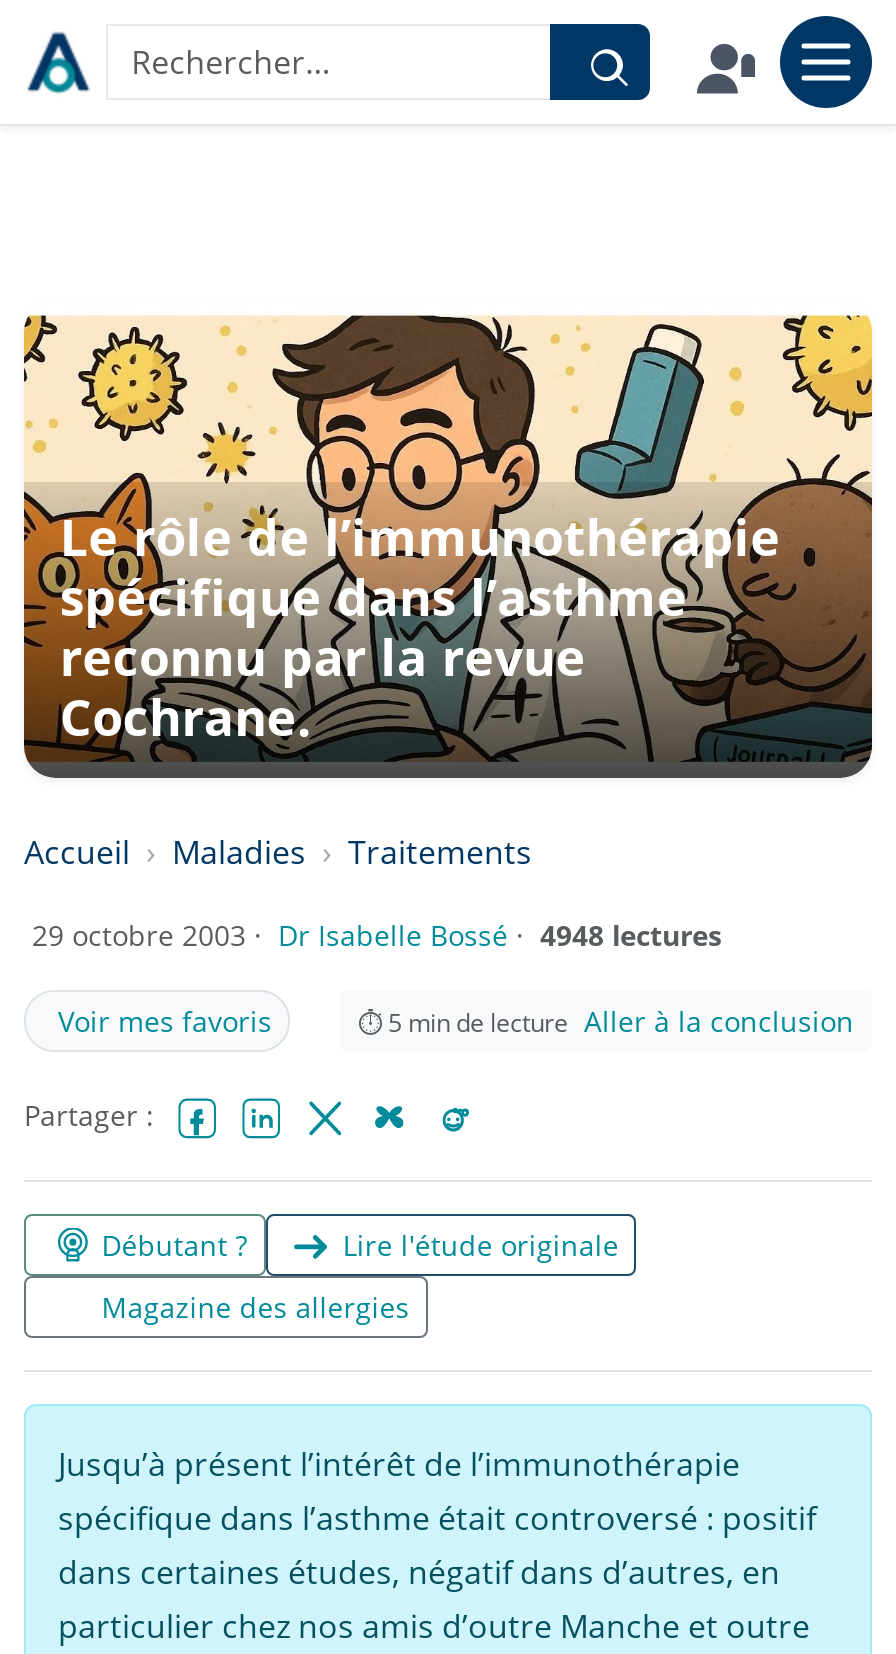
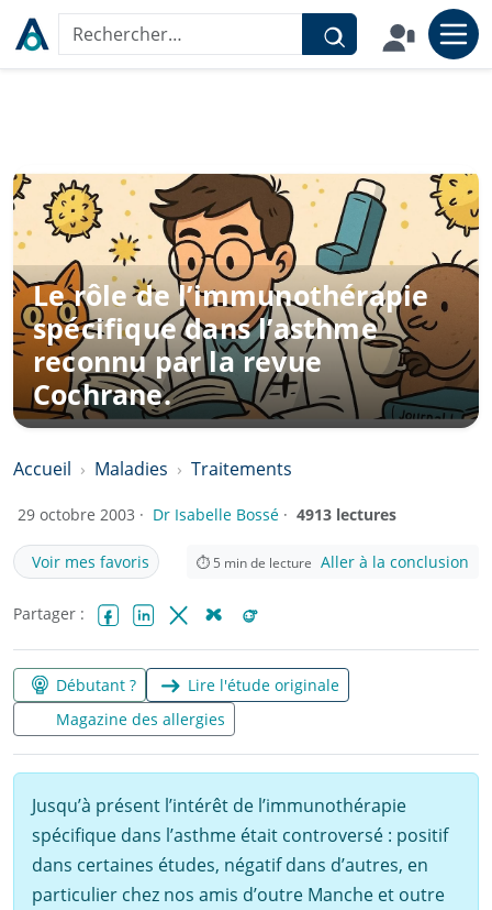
- 29 octobre 2003 · Dr Isabelle Bossé · 4948 lectures
+ 29 octobre 2003 · Dr Isabelle Bossé · 4913 lectures
